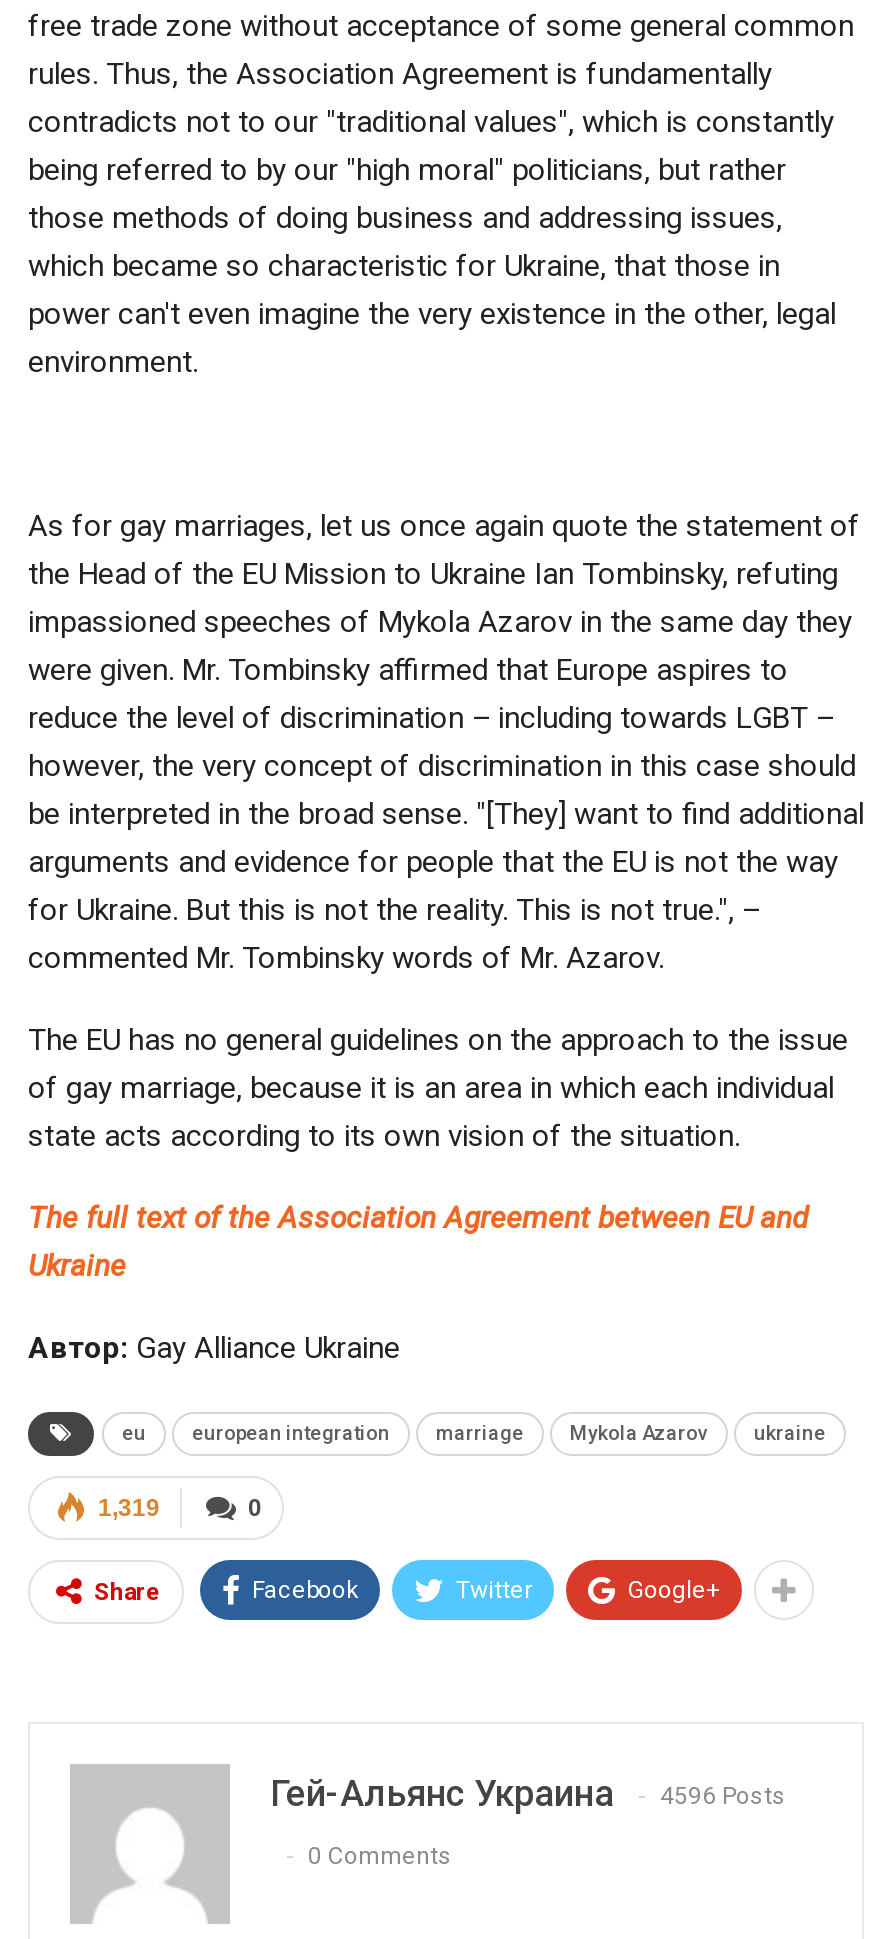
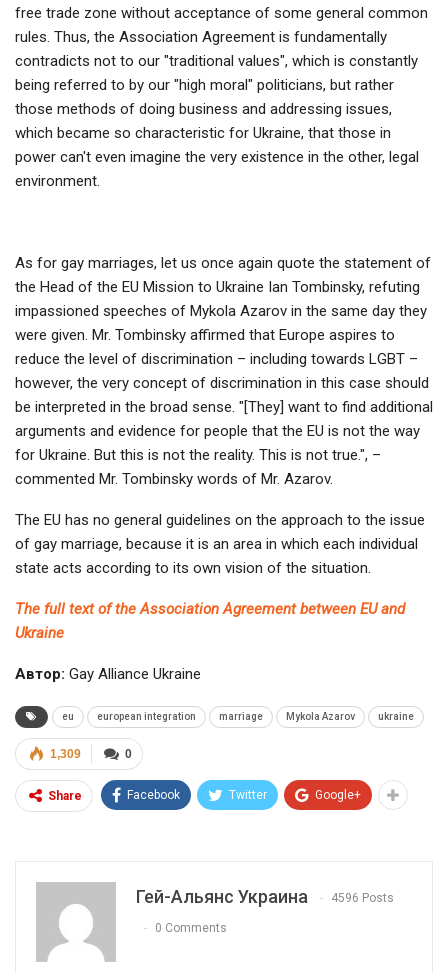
- 1,319
+ 1,309
